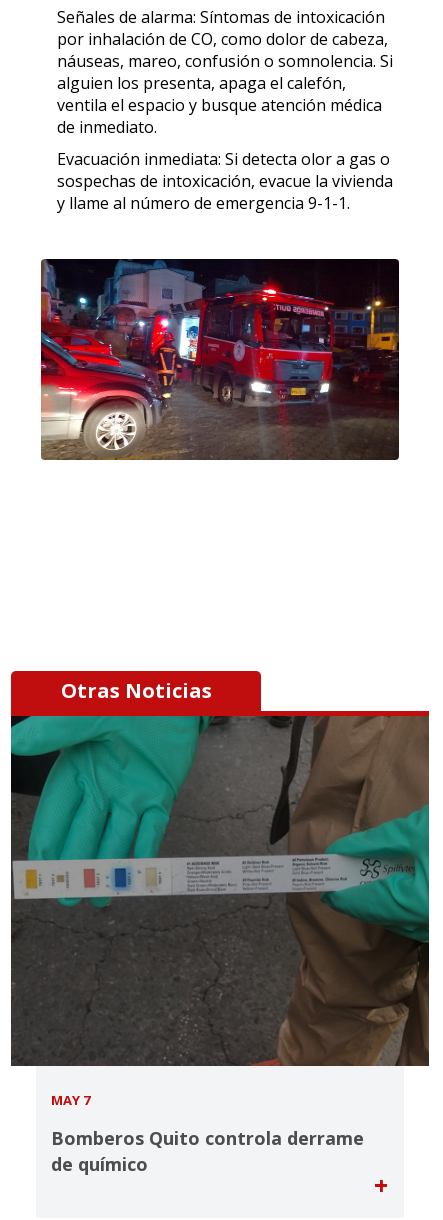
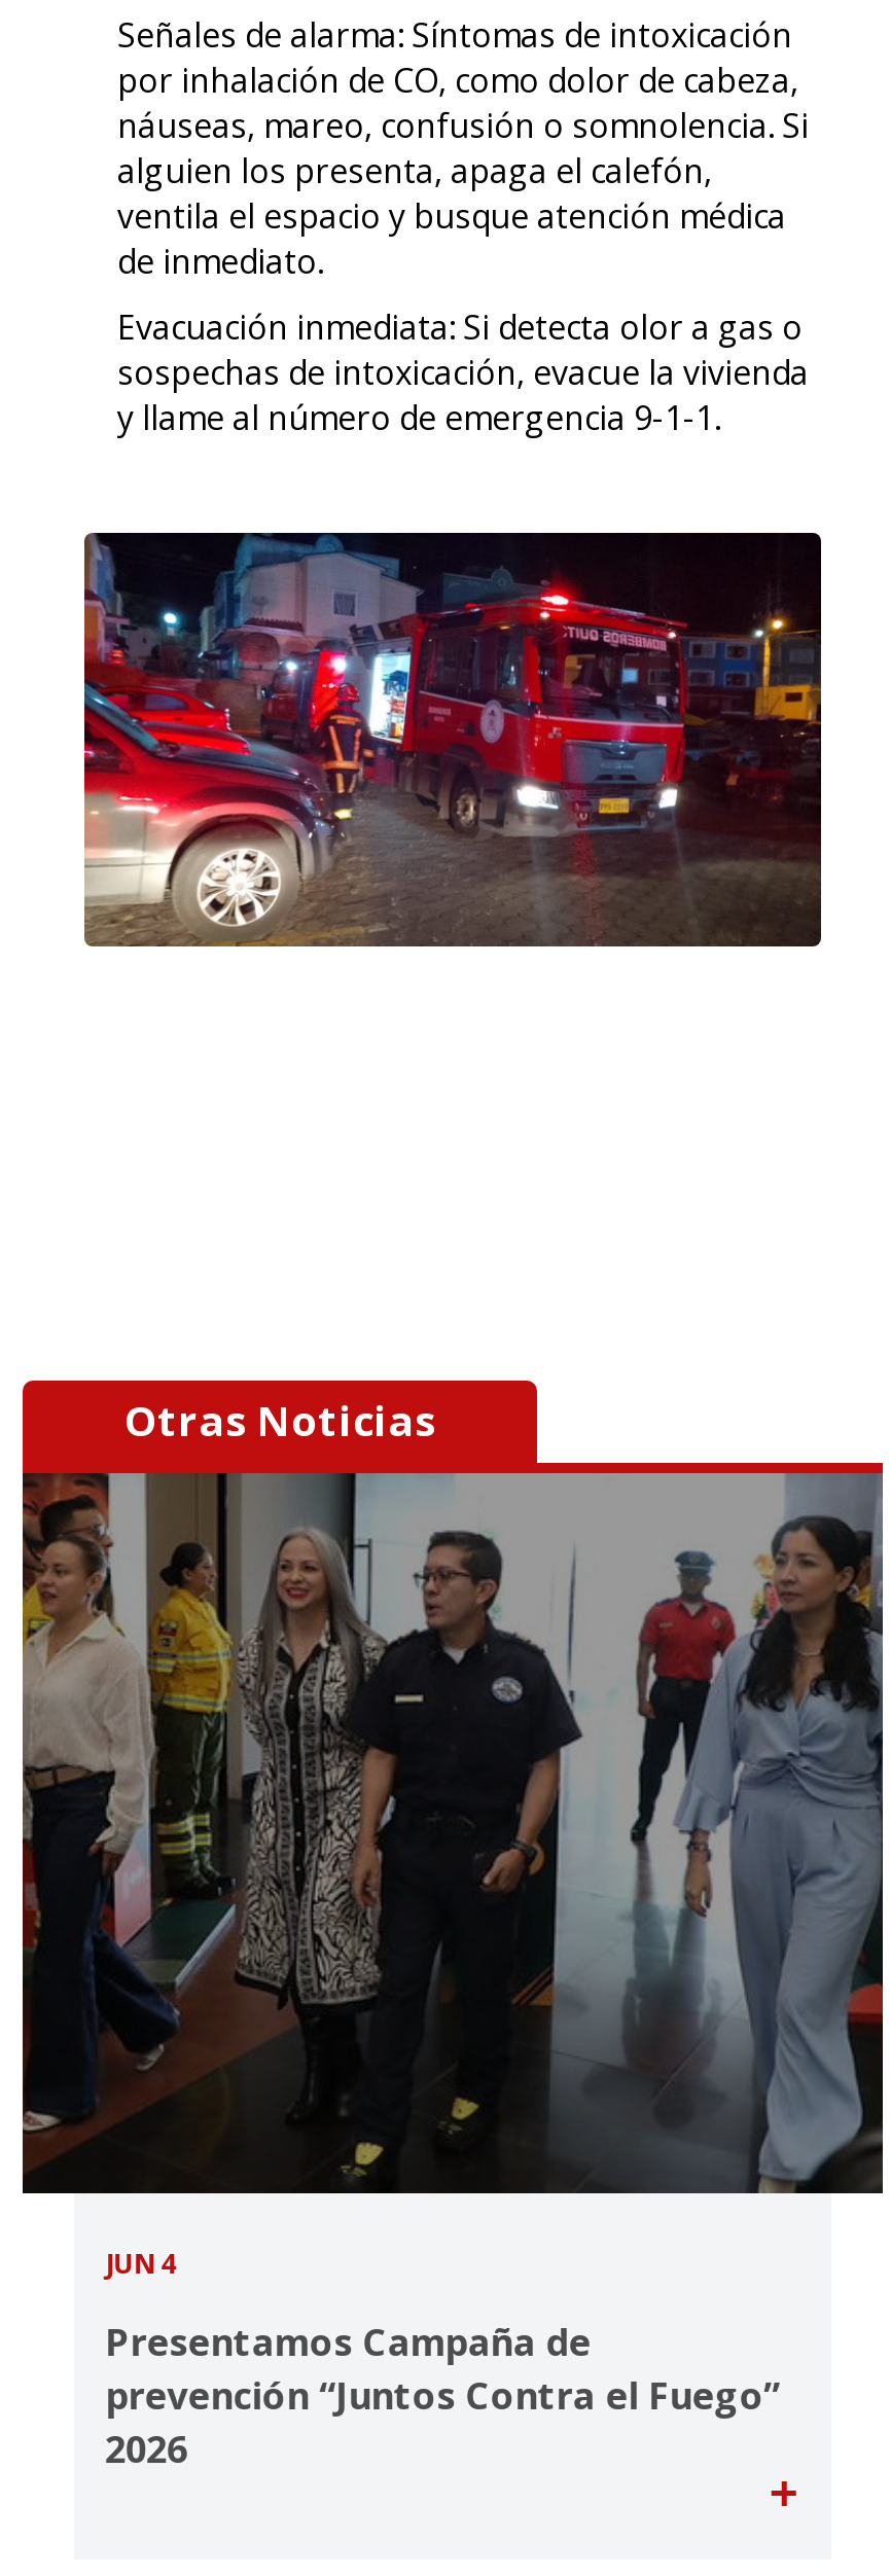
- [image]
- MAY 7
+ [image]
+ JUN 4

- Bomberos Quito controla derrame
- de químico
+ Presentamos Campaña de
+ prevención “Juntos Contra el Fuego”
+ 2026
